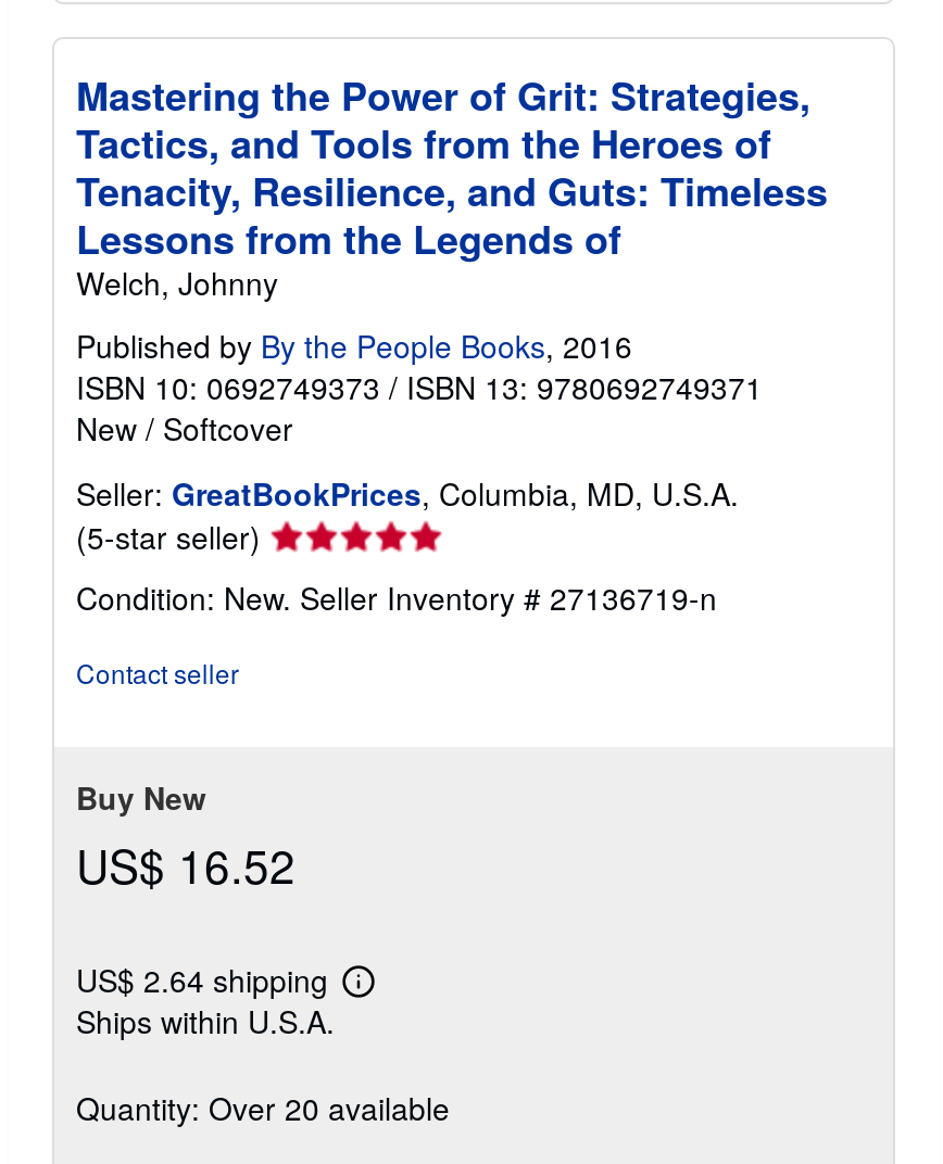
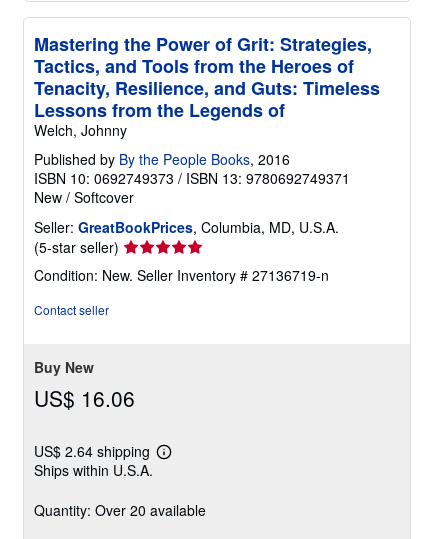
- US$ 16.52
+ US$ 16.06
